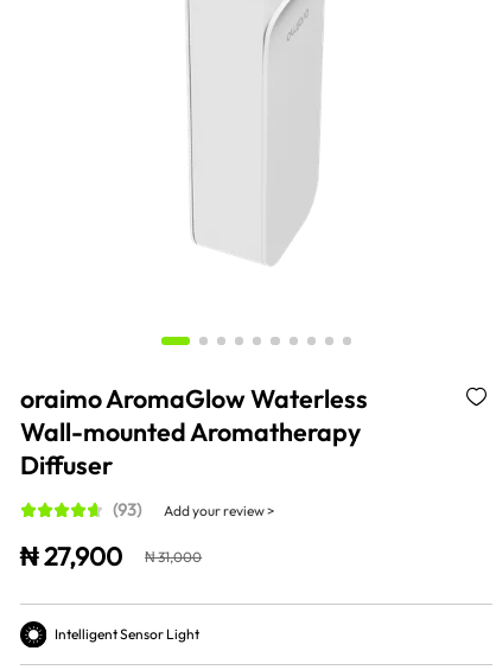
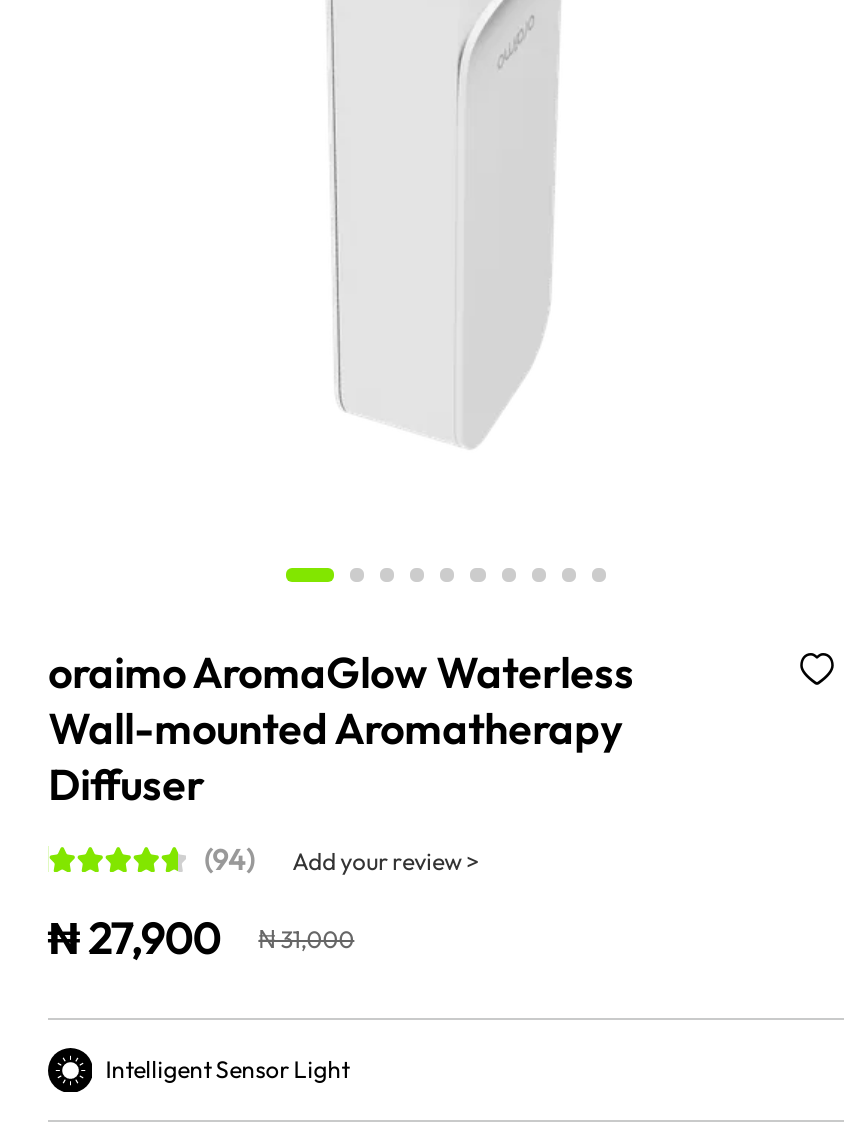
- (93) Add your review >
+ (94) Add your review >
